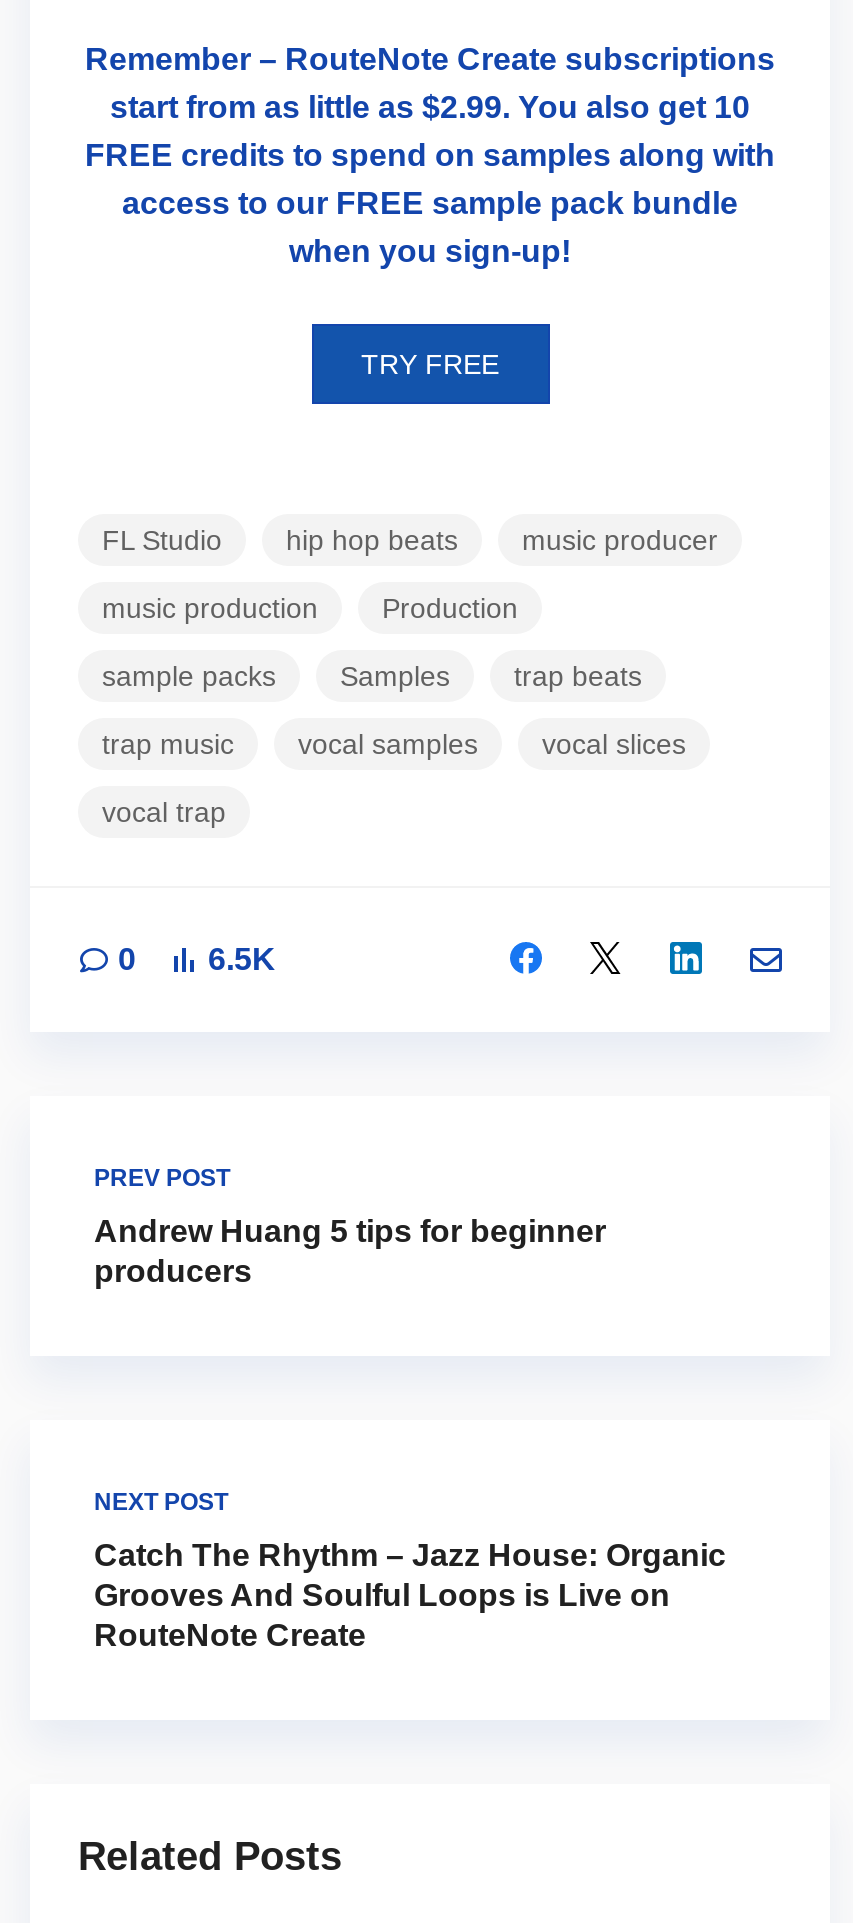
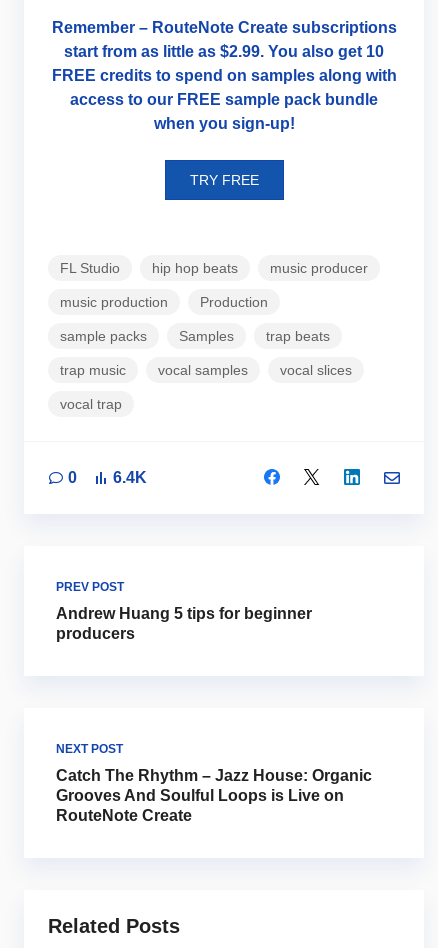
- 6.5K
+ 6.4K
